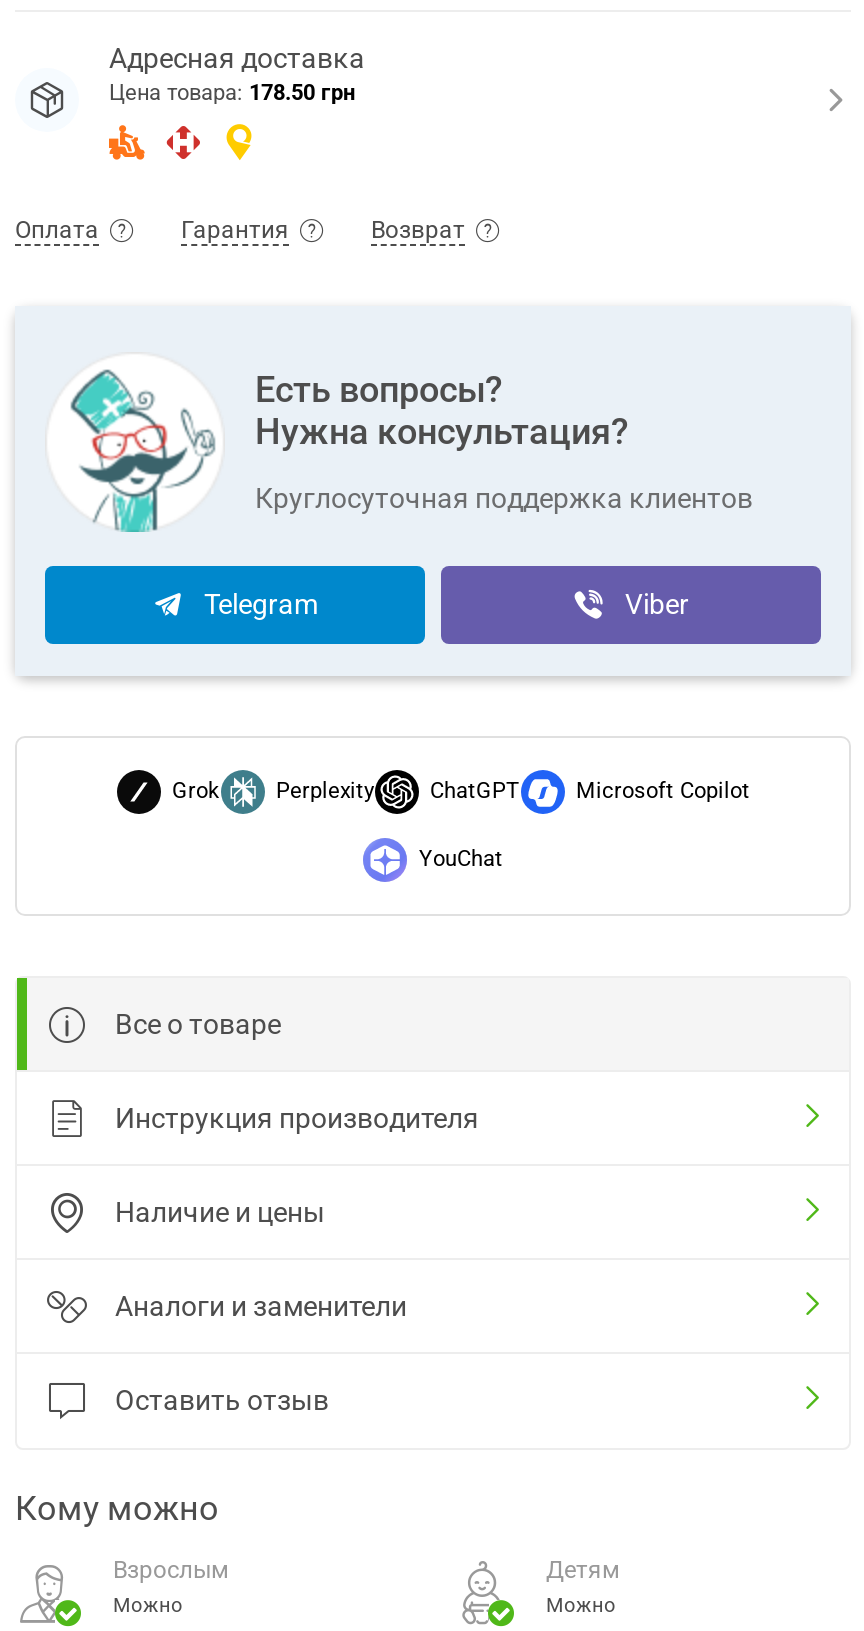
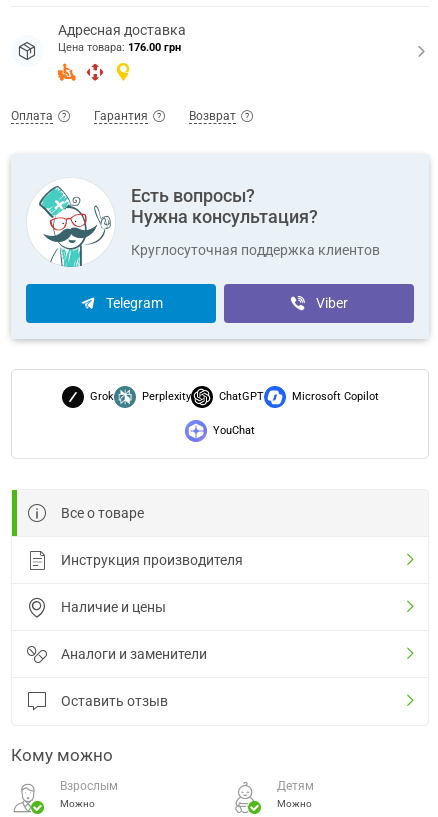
- Цена товара: 178.50 грн
+ Цена товара: 176.00 грн
